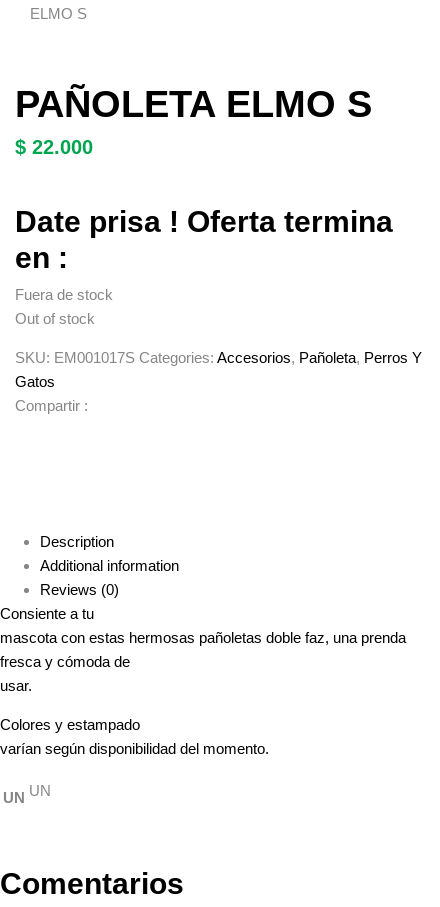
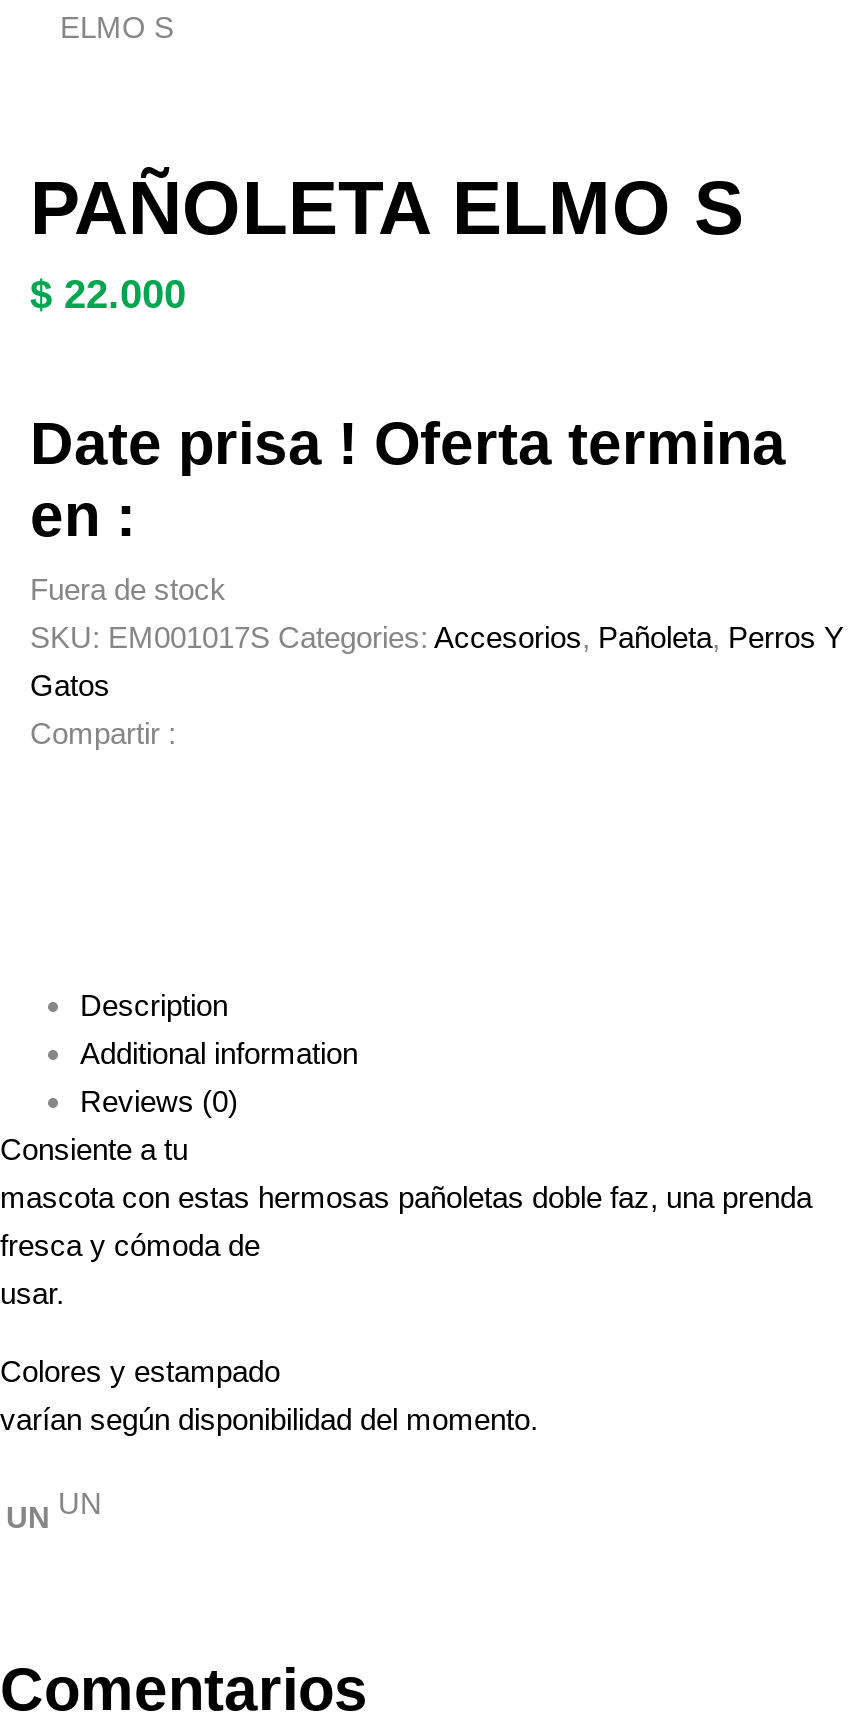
- Out of stock
